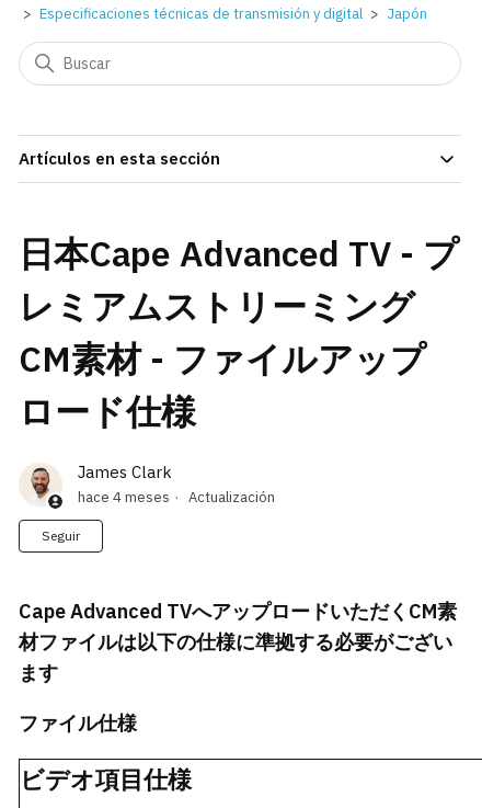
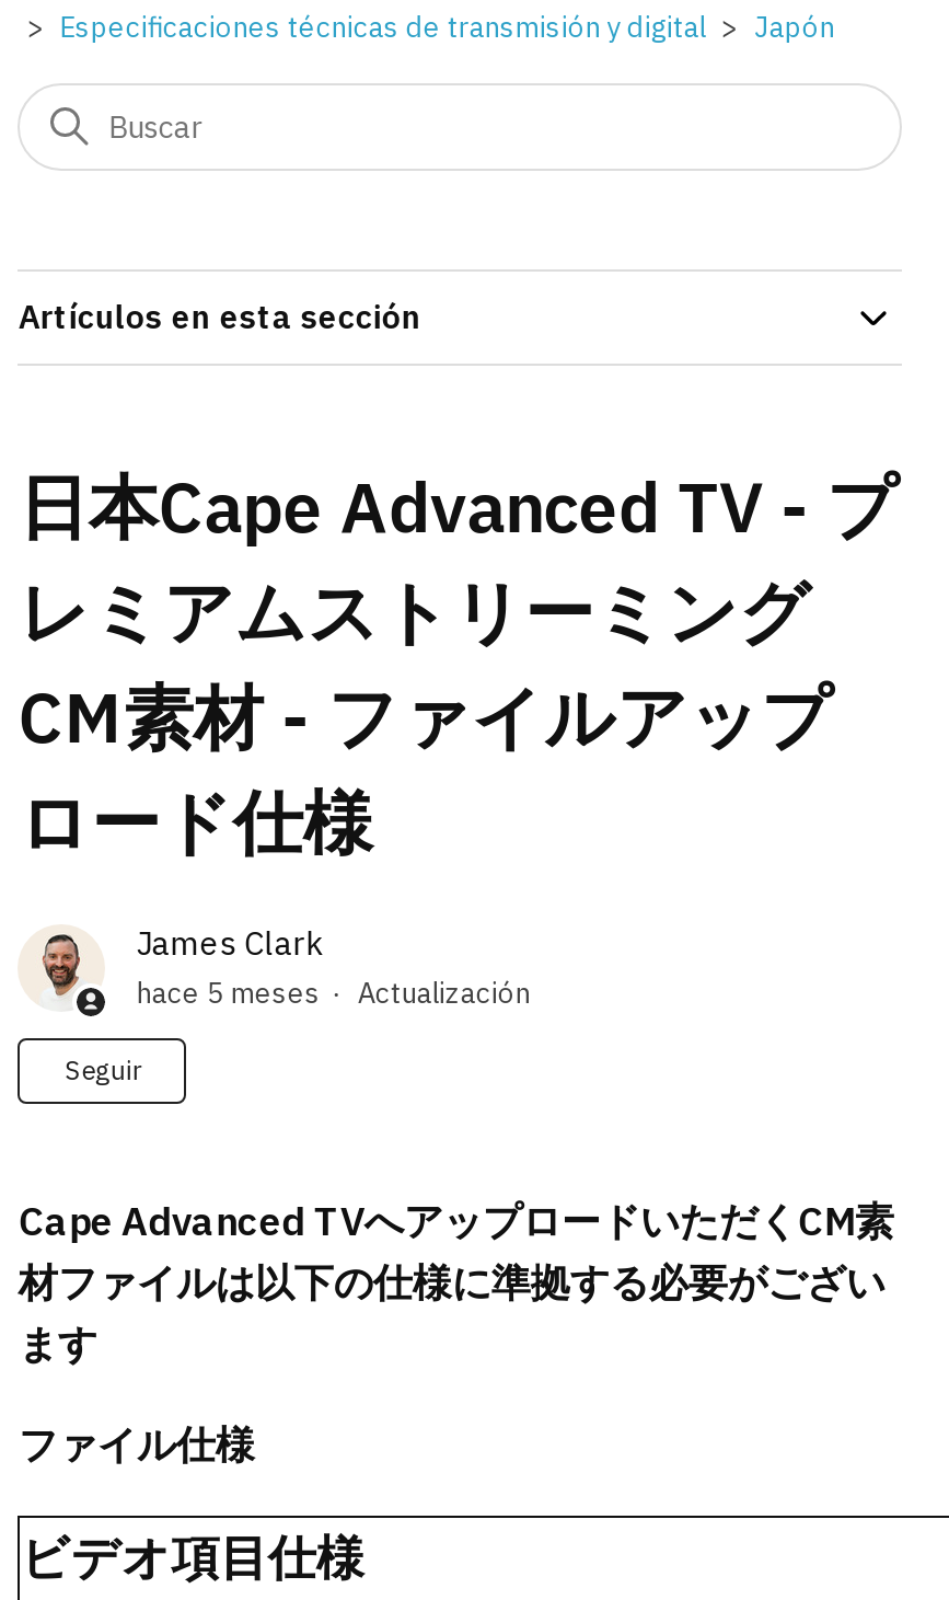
- hace 4 meses Actualización
+ hace 5 meses Actualización
